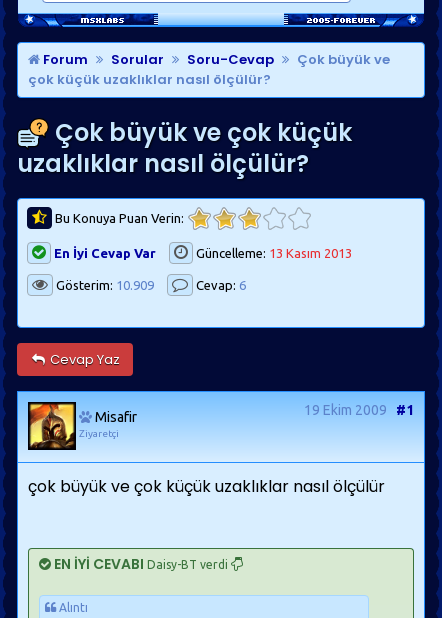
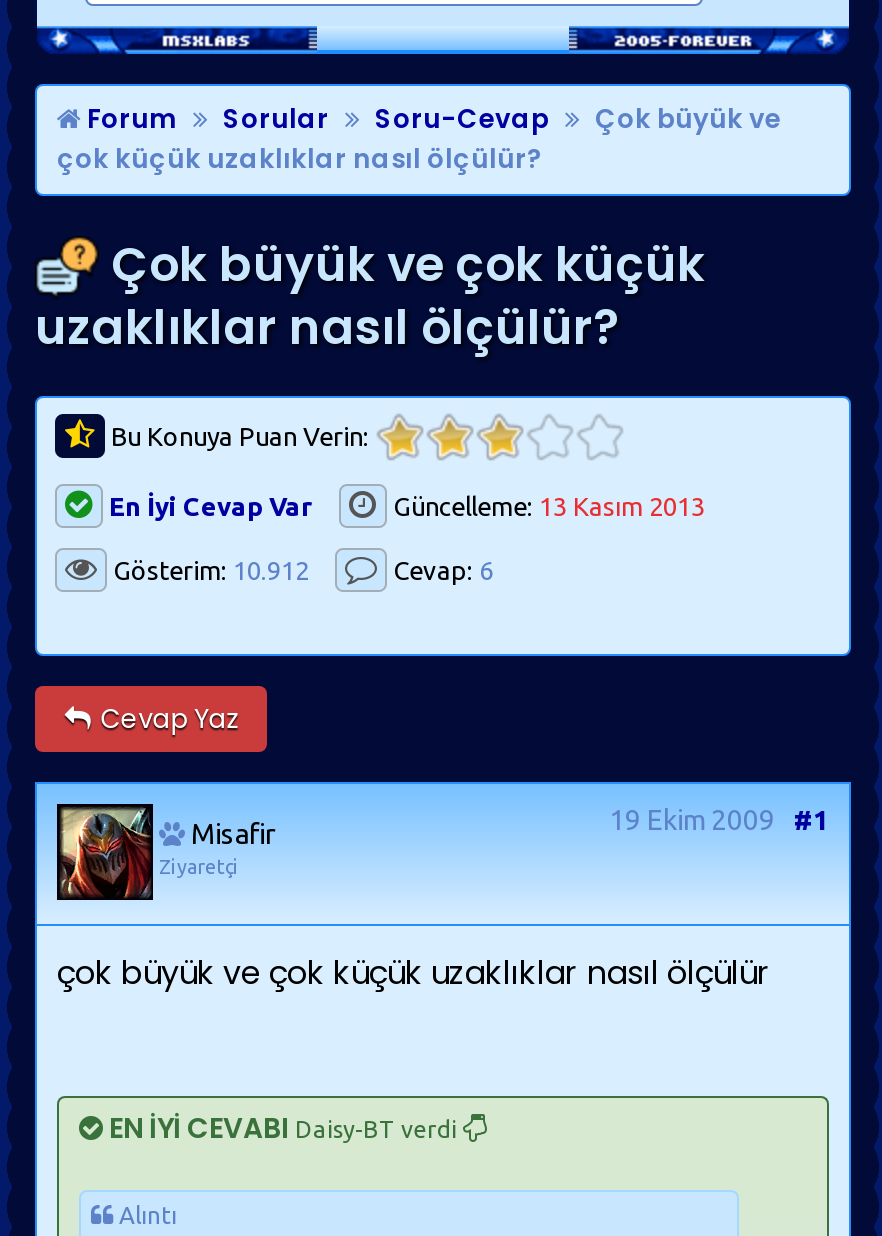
- Gösterim: 10.909
+ Gösterim: 10.912

- [image]
+ [image]
